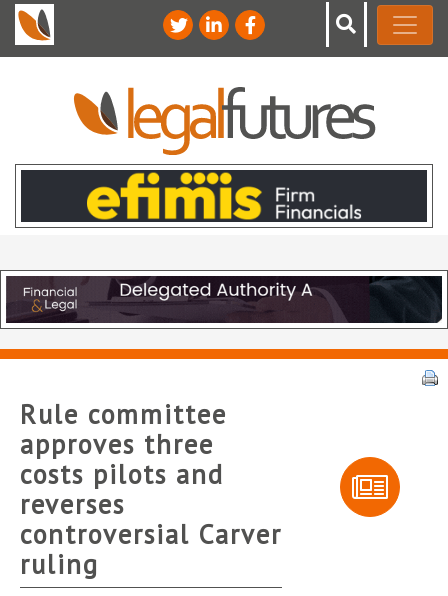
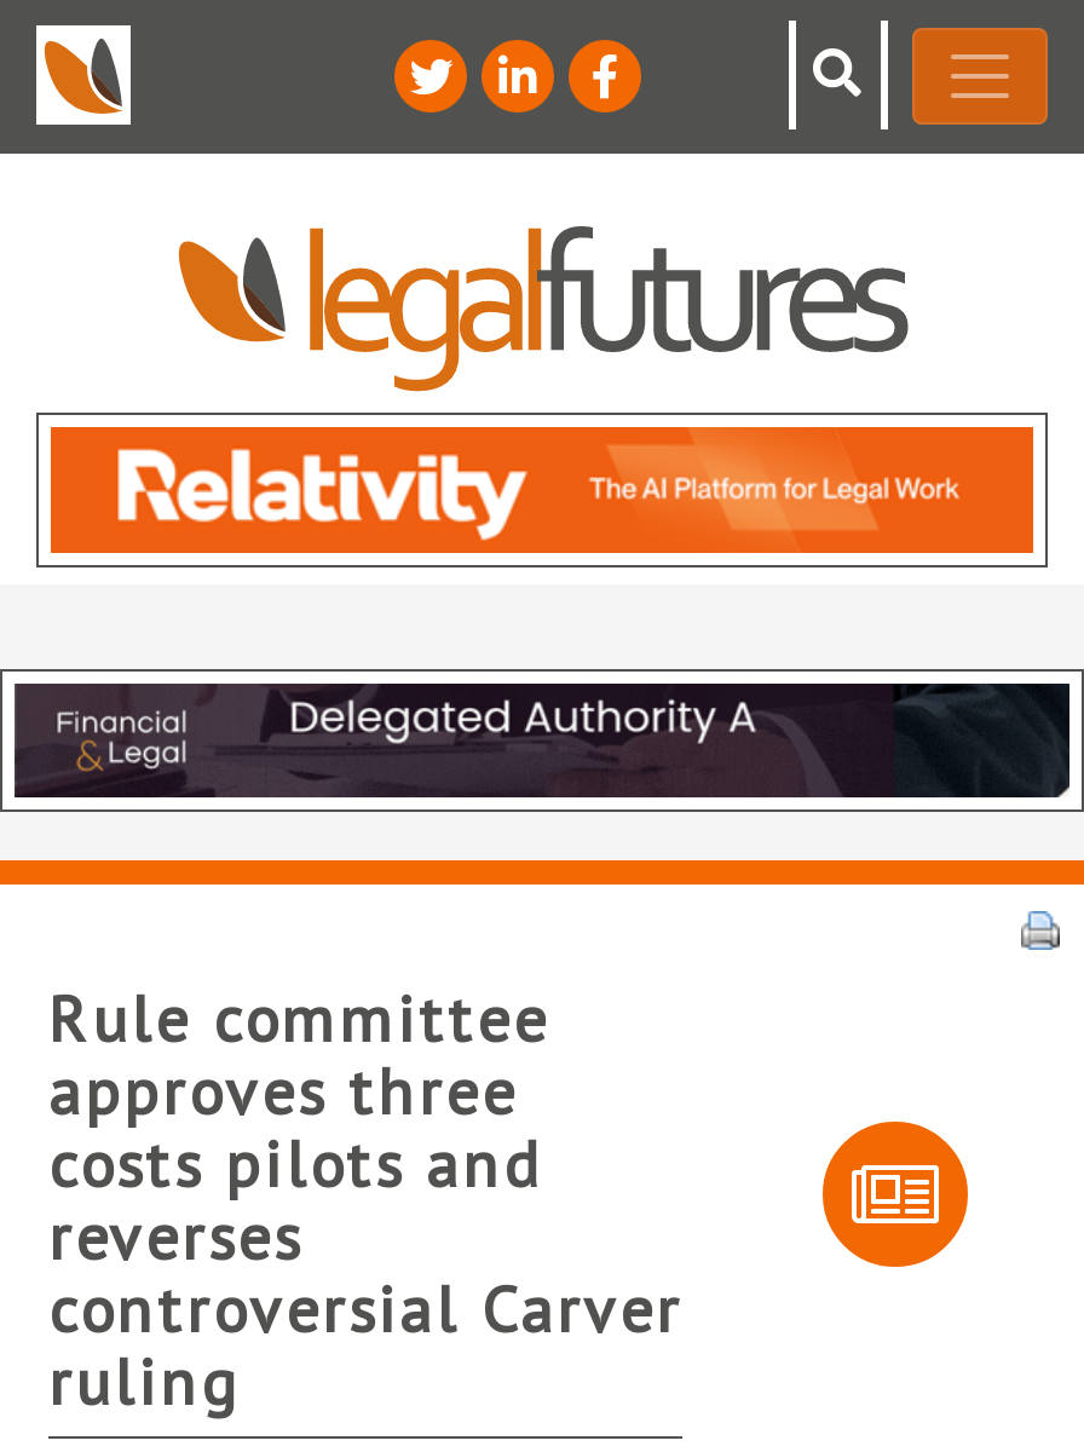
- [image]
+ [image]
